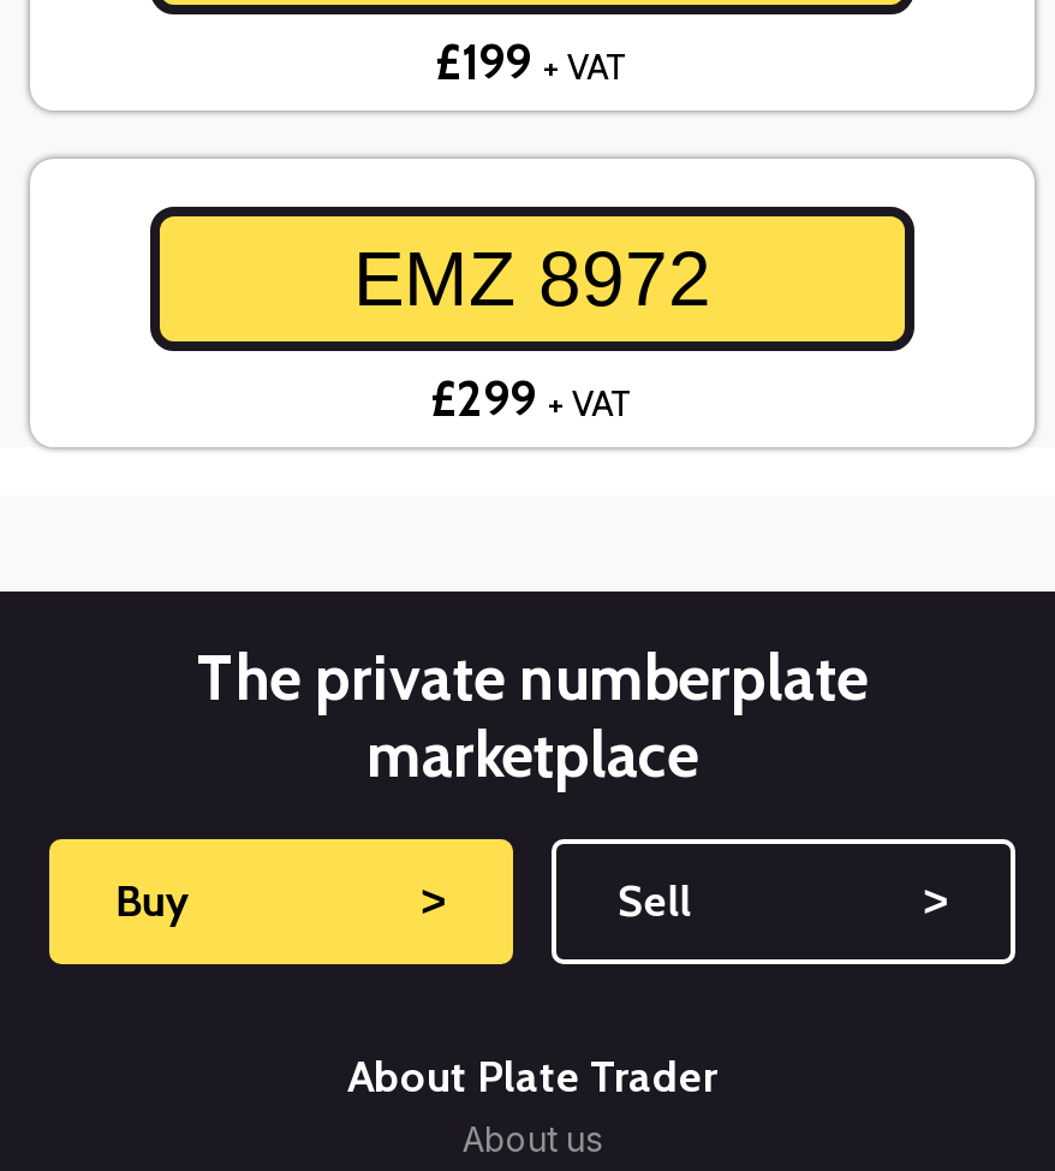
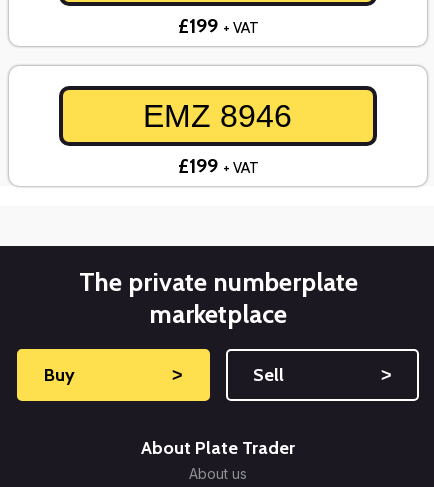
- EMZ 8972
+ EMZ 8946

- £299 + VAT
+ £199 + VAT
